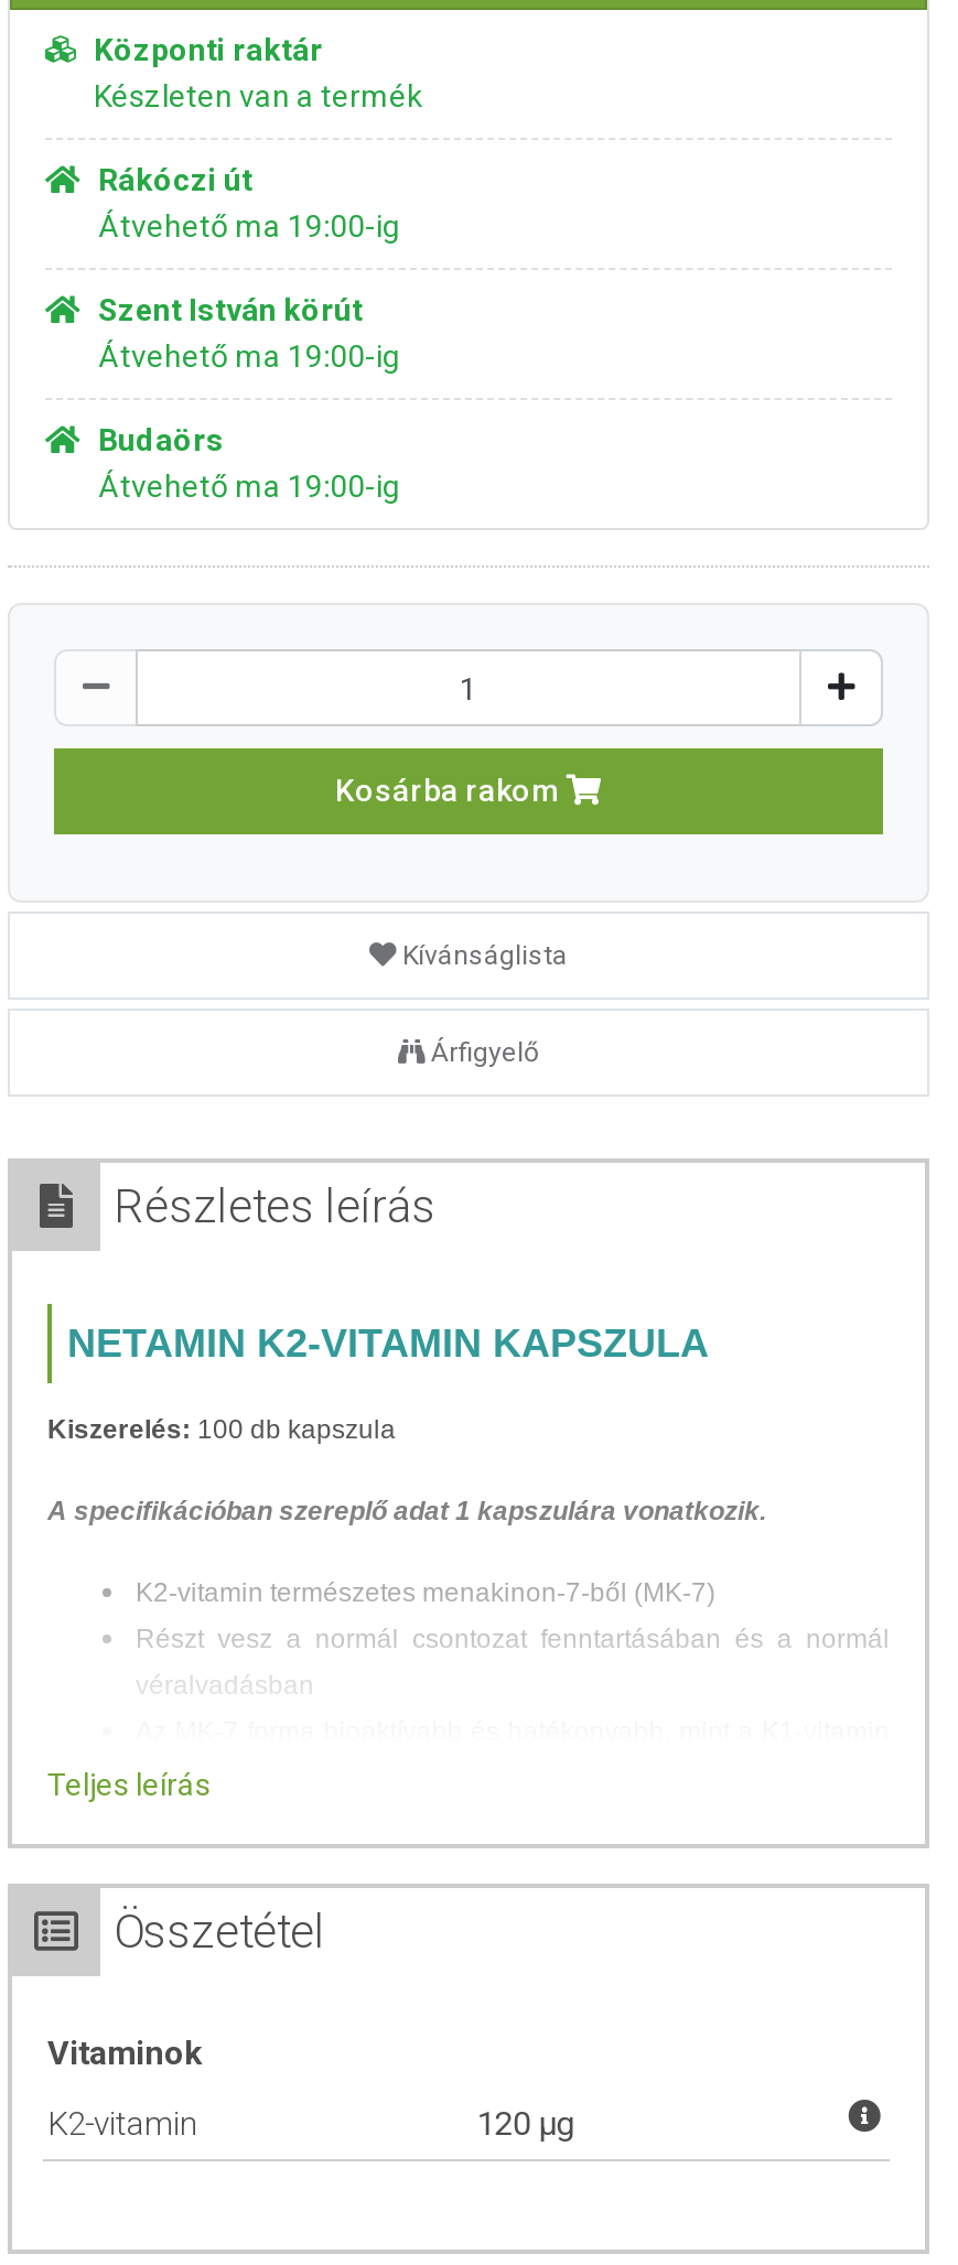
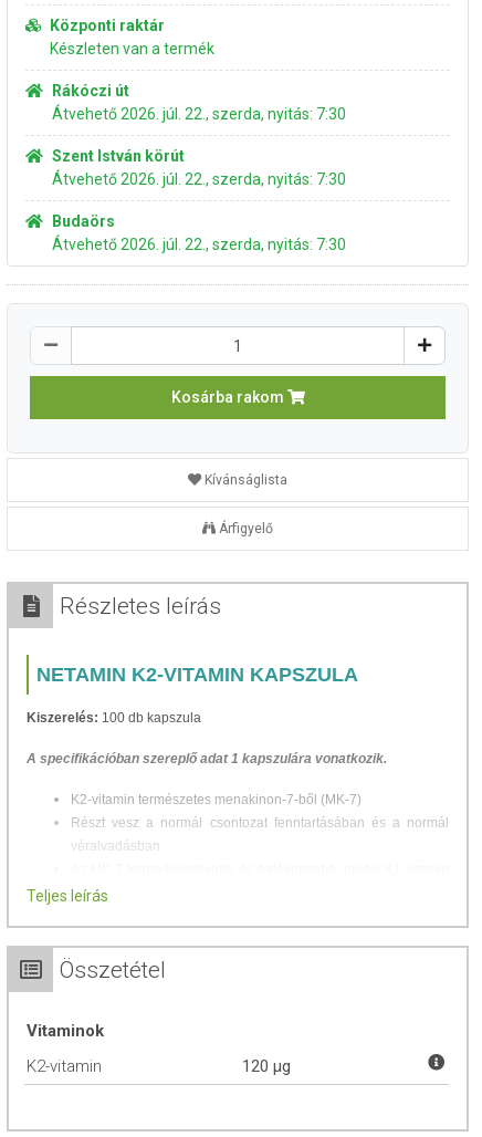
- Átvehető ma 19:00-ig
+ Átvehető 2026. júl. 22., szerda, nyitás: 7:30

- Átvehető ma 19:00-ig
+ Átvehető 2026. júl. 22., szerda, nyitás: 7:30

- Átvehető ma 19:00-ig
+ Átvehető 2026. júl. 22., szerda, nyitás: 7:30
